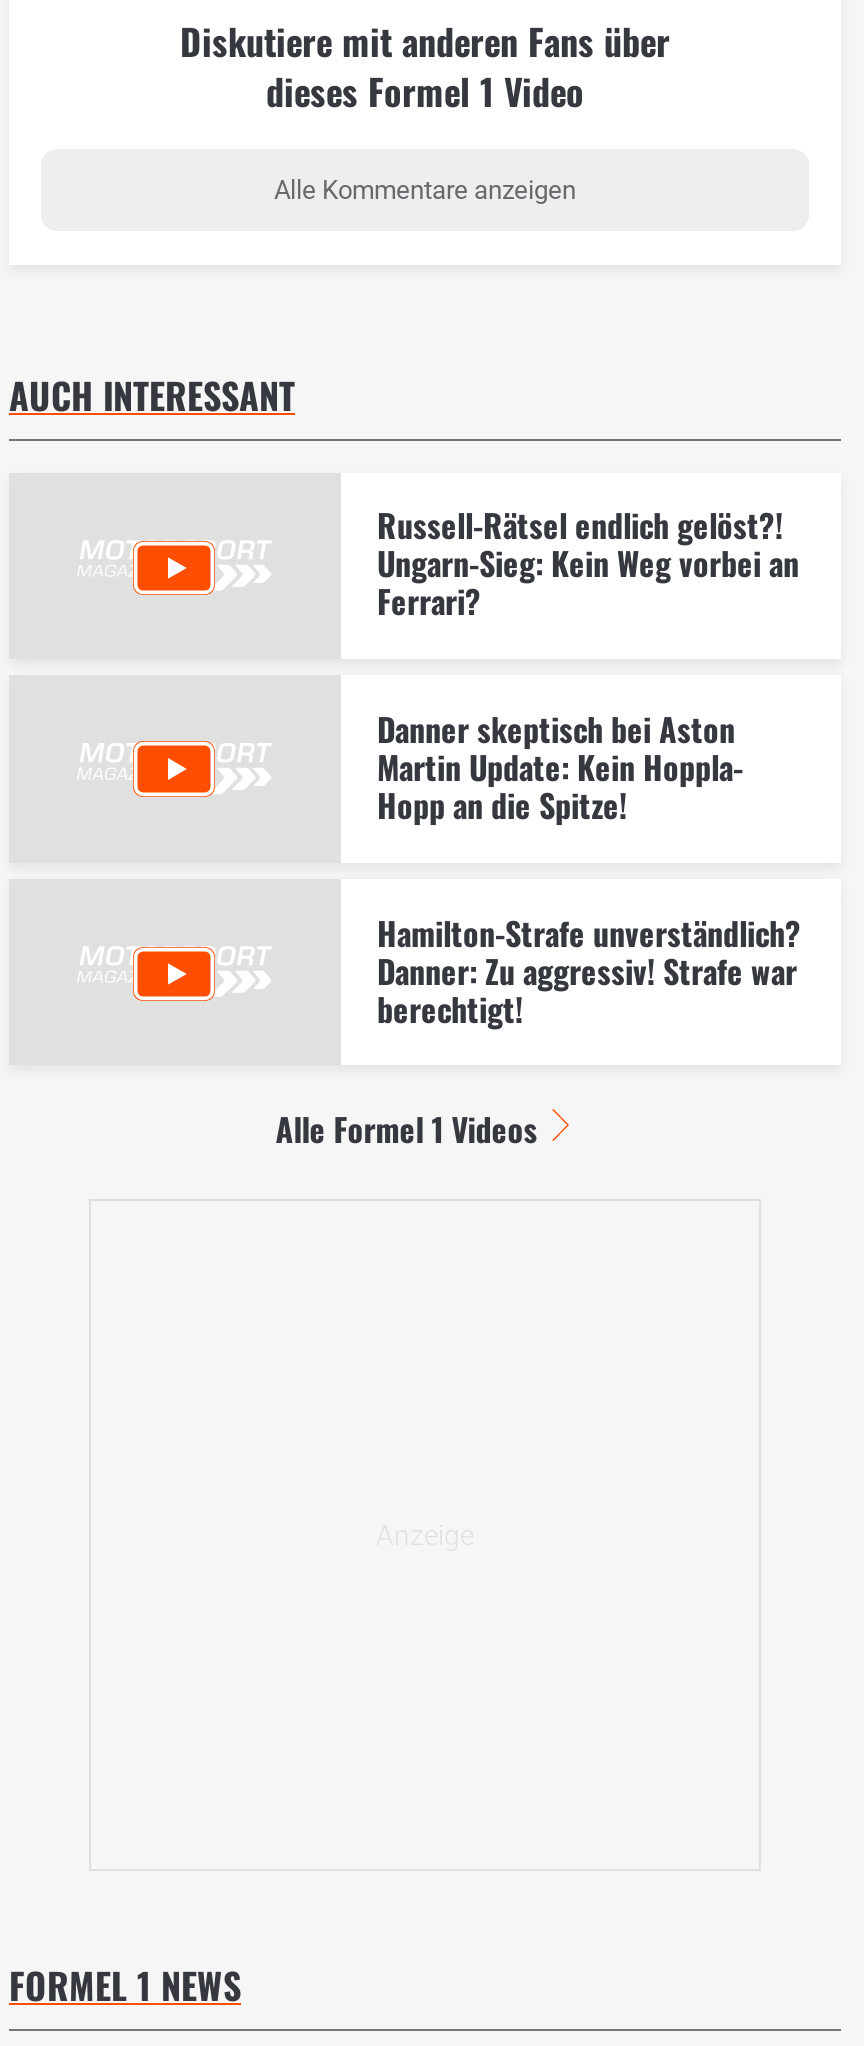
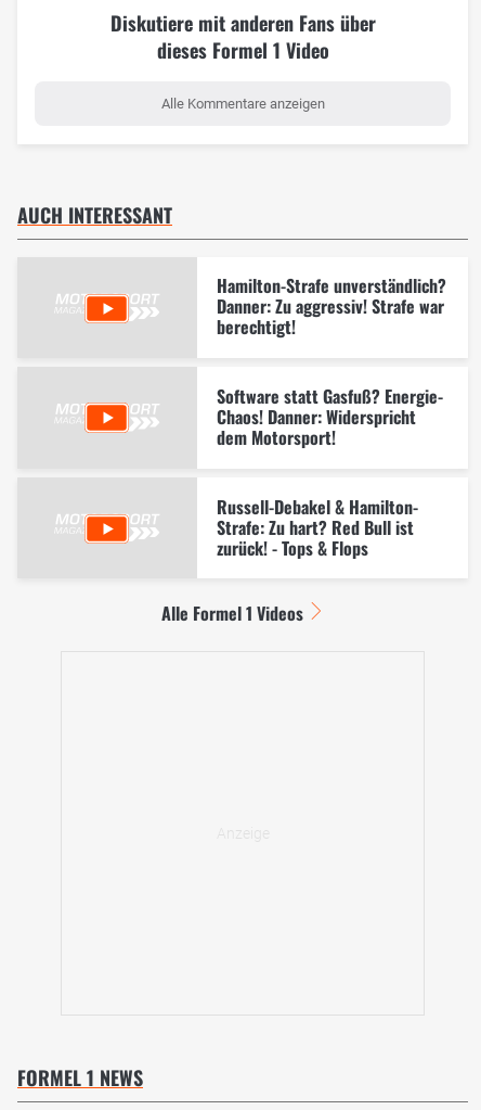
- Russell-Rätsel endlich gelöst?!
- Ungarn-Sieg: Kein Weg vorbei an
- Ferrari?
- Danner skeptisch bei Aston
- Martin Update: Kein Hoppla-
- Hopp an die Spitze!

moved up: Hamilton-Strafe unverständlich? | Danner: Zu aggressiv! Strafe war | berechtigt!

+ Software statt Gasfuß? Energie-
+ Chaos! Danner: Widerspricht
+ dem Motorsport!
+ Russell-Debakel & Hamilton-
+ Strafe: Zu hart? Red Bull ist
+ zurück! - Tops & Flops
